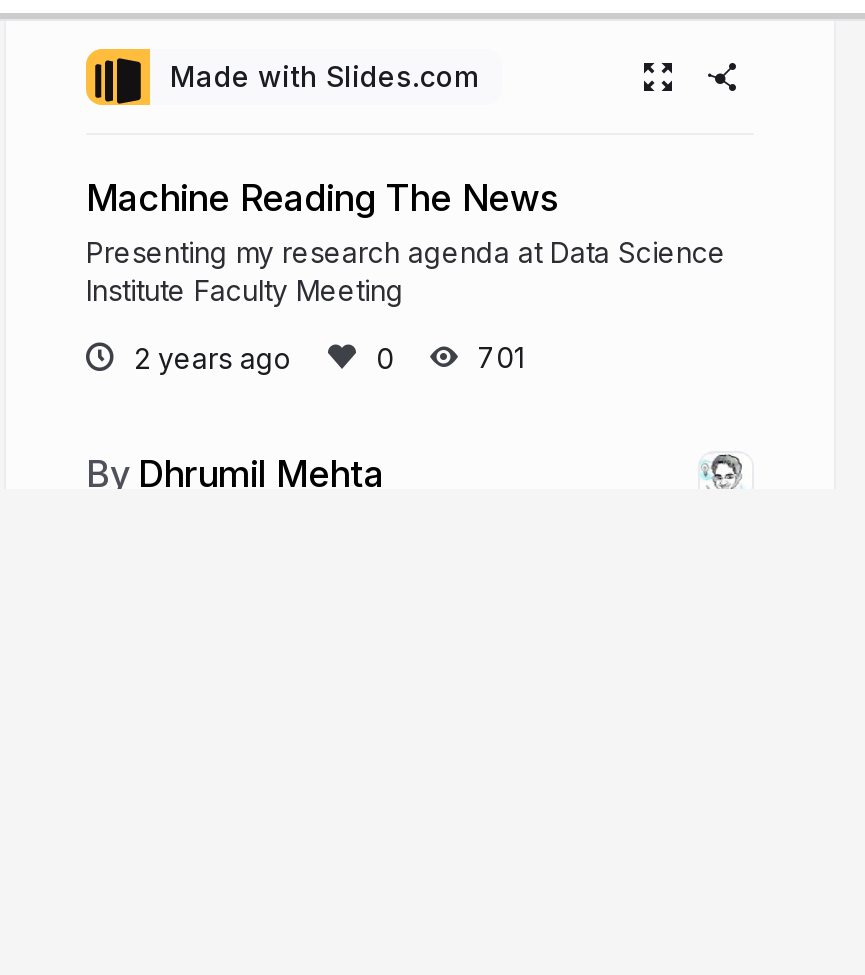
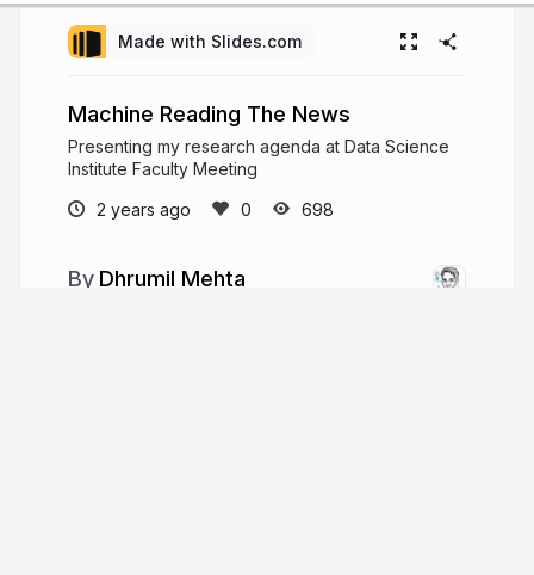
- 701
+ 698
